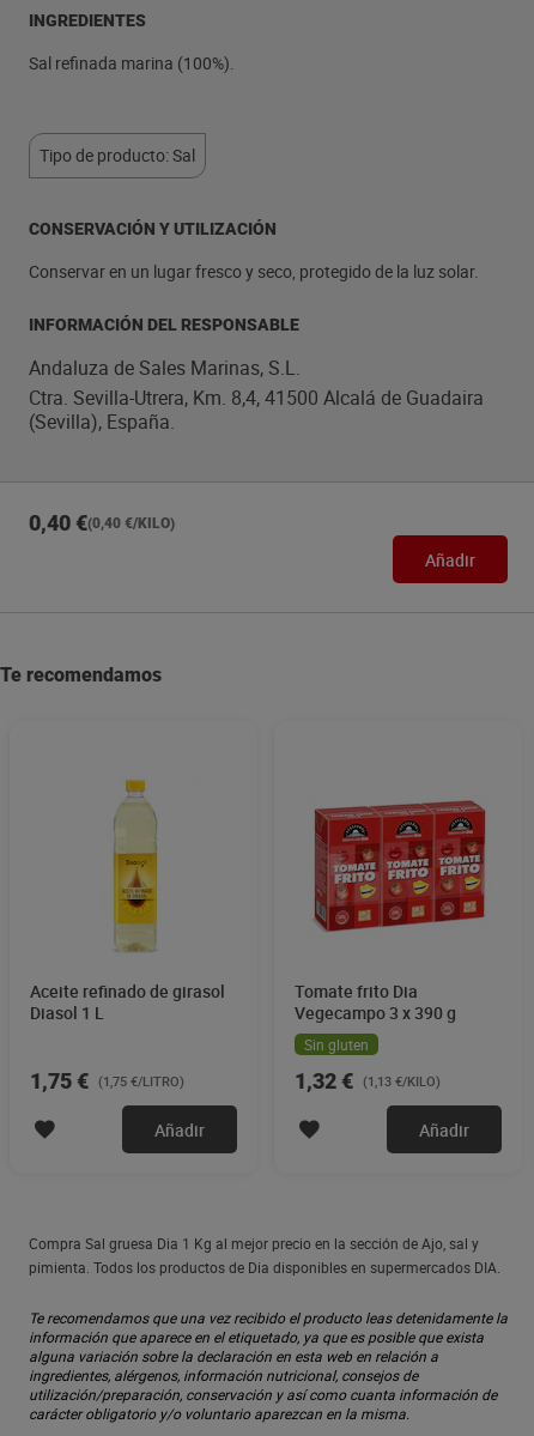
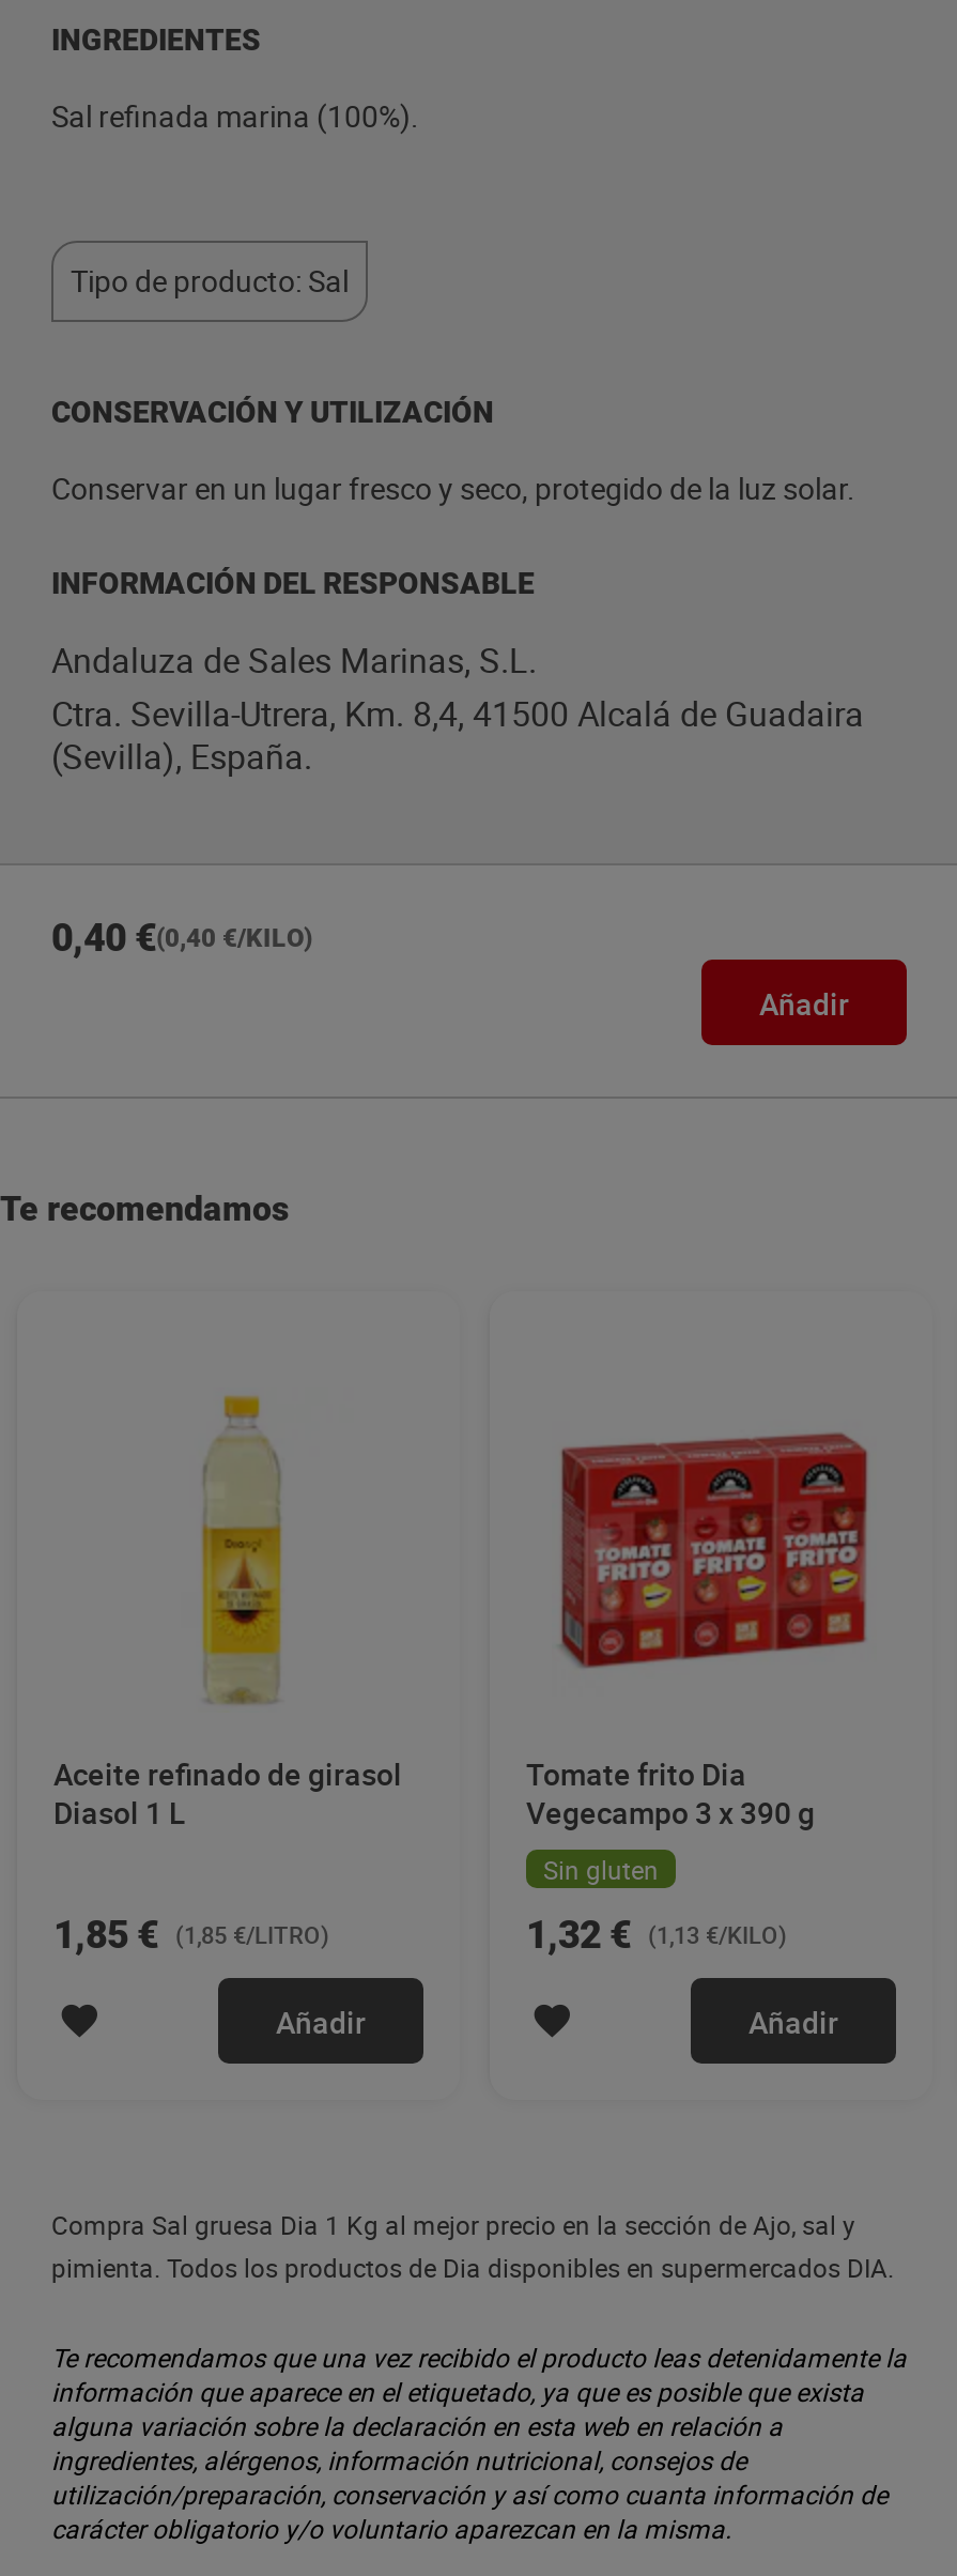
- 1,75 € (1,75 €/LITRO)
+ 1,85 € (1,85 €/LITRO)
